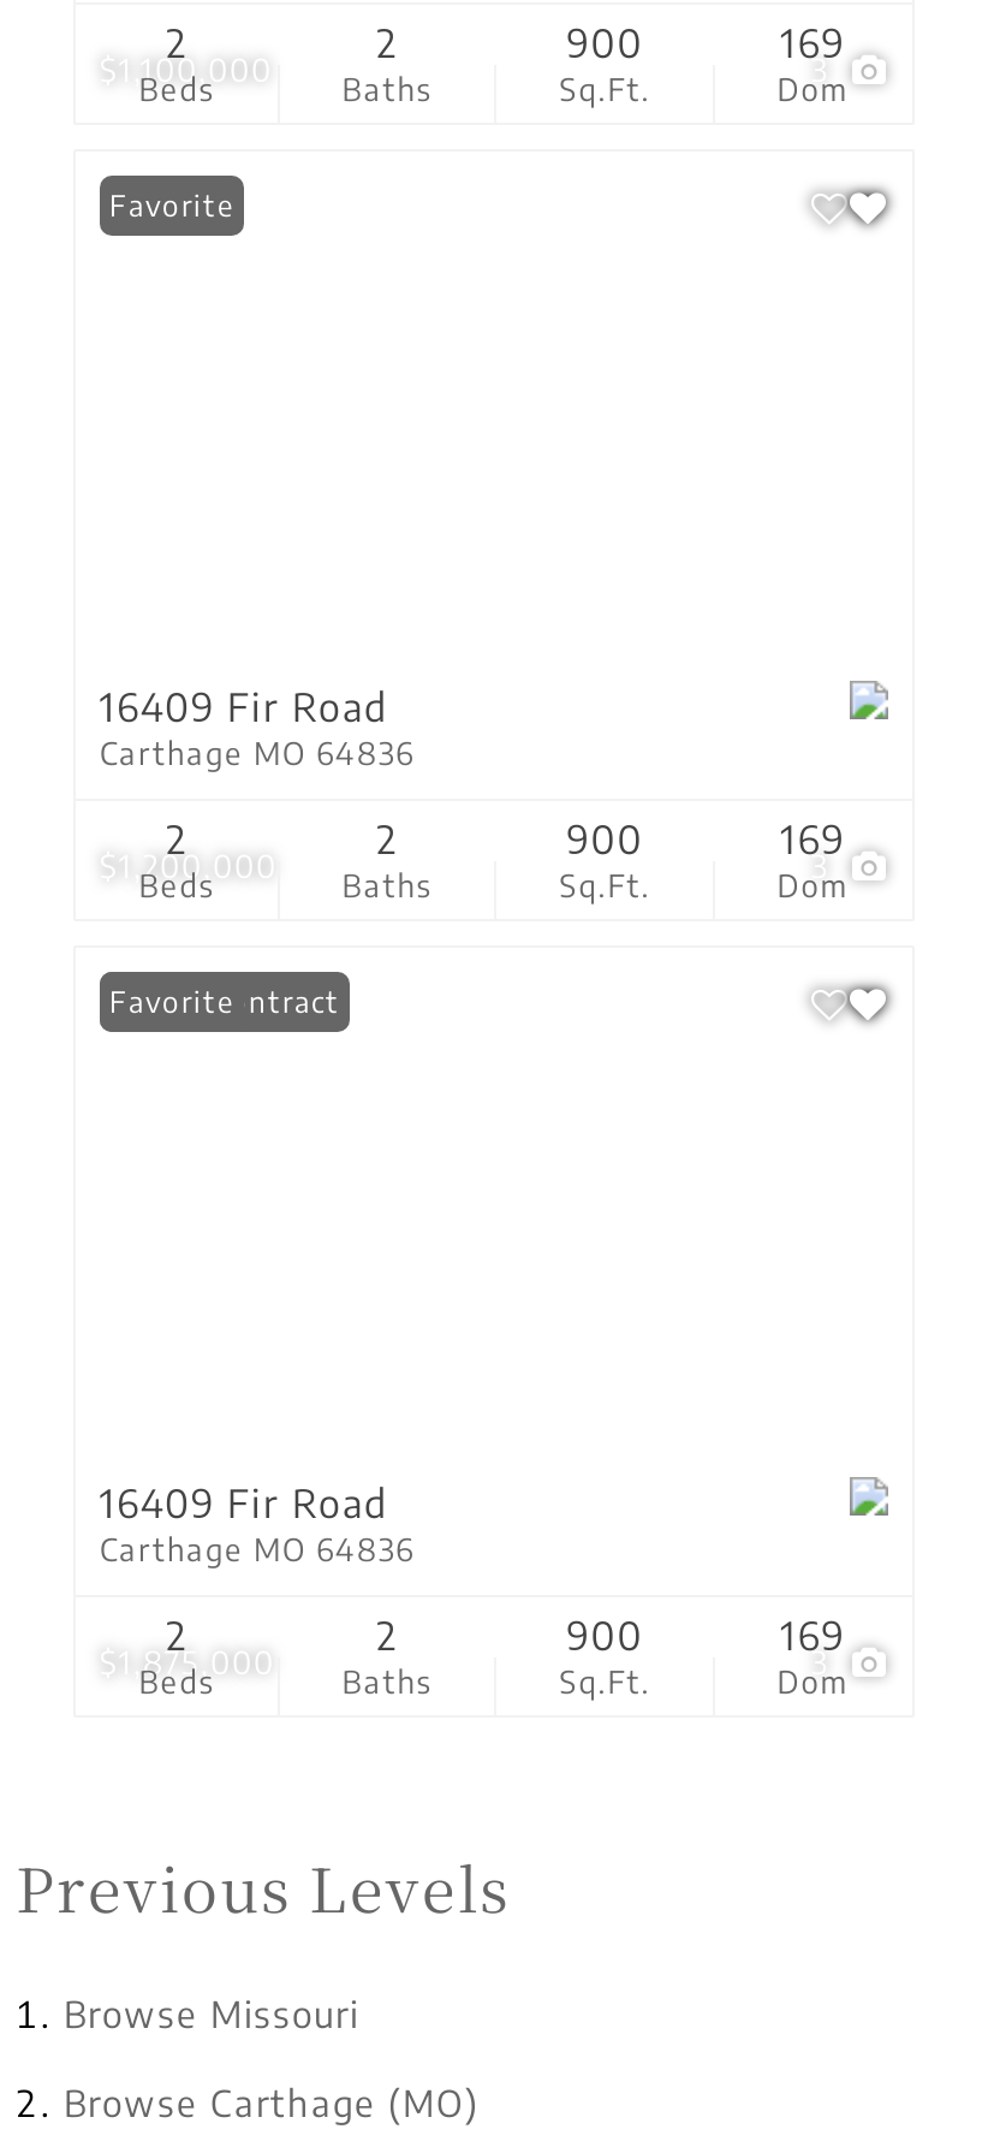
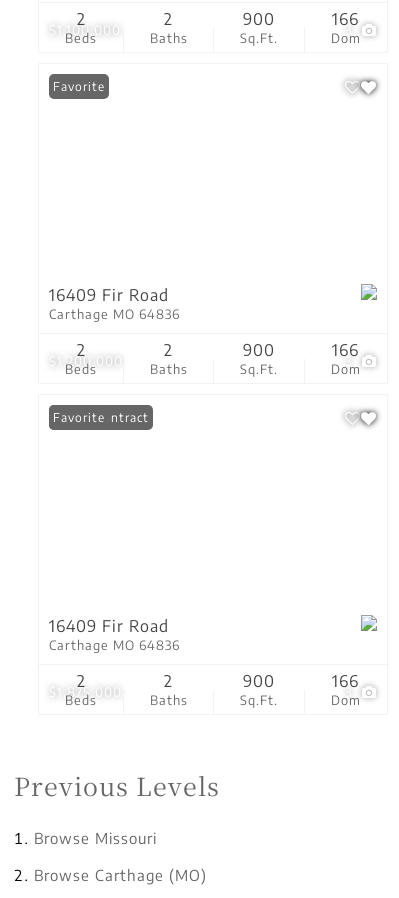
- 169
+ 166

- 169
+ 166

- 169
+ 166
